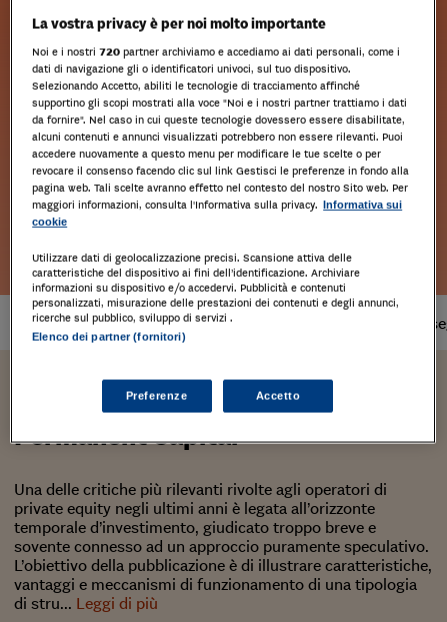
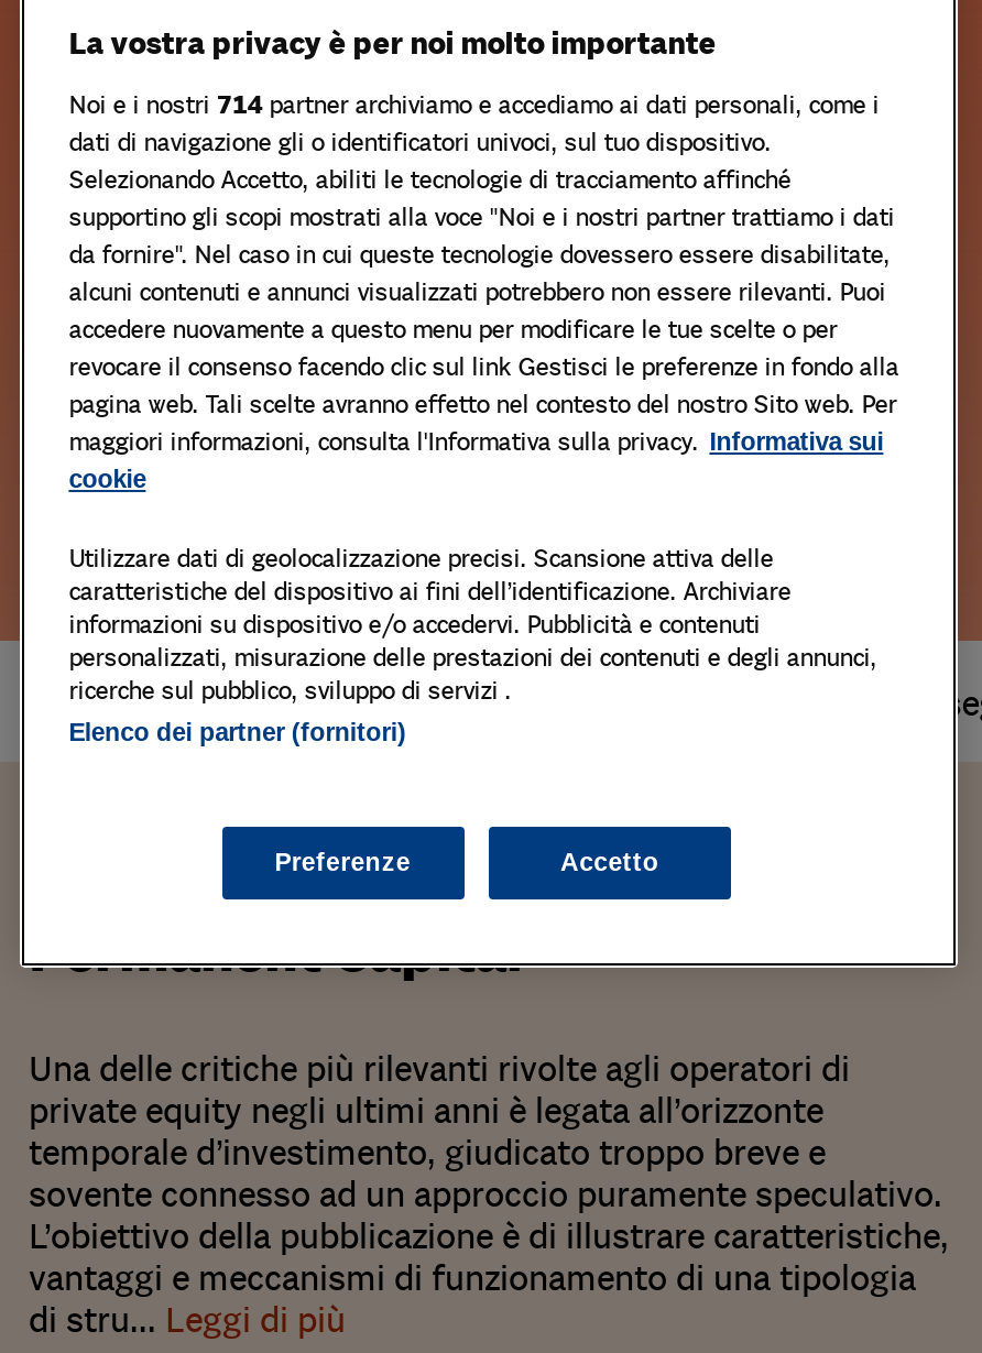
- Noi e i nostri 720 partner archiviamo e accediamo ai dati personali, come i
+ Noi e i nostri 714 partner archiviamo e accediamo ai dati personali, come i
